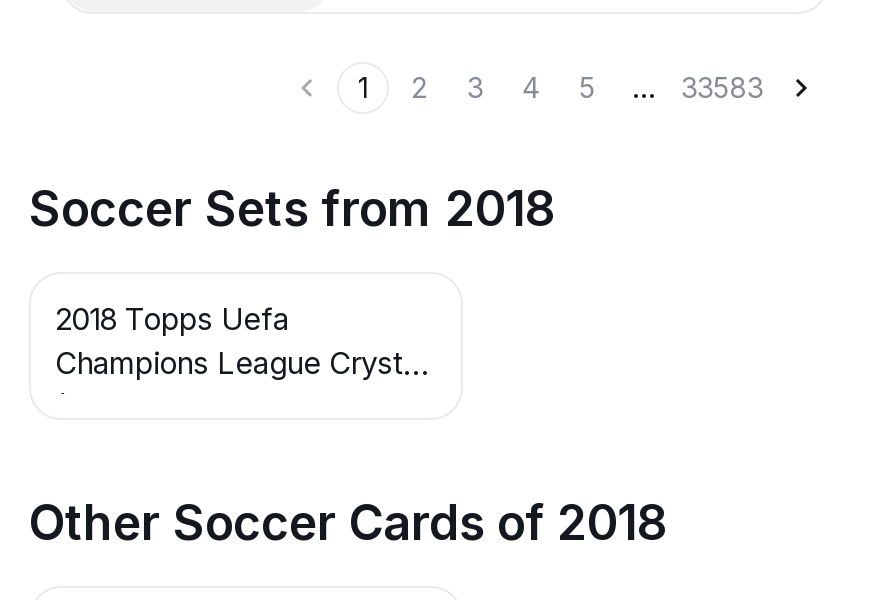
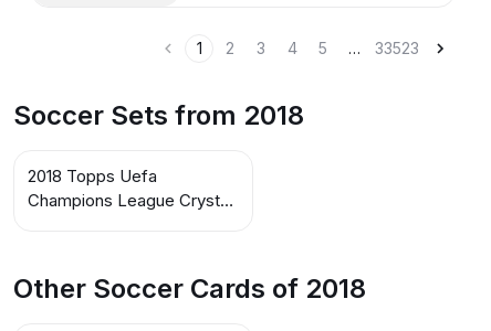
- 33583
+ 33523
